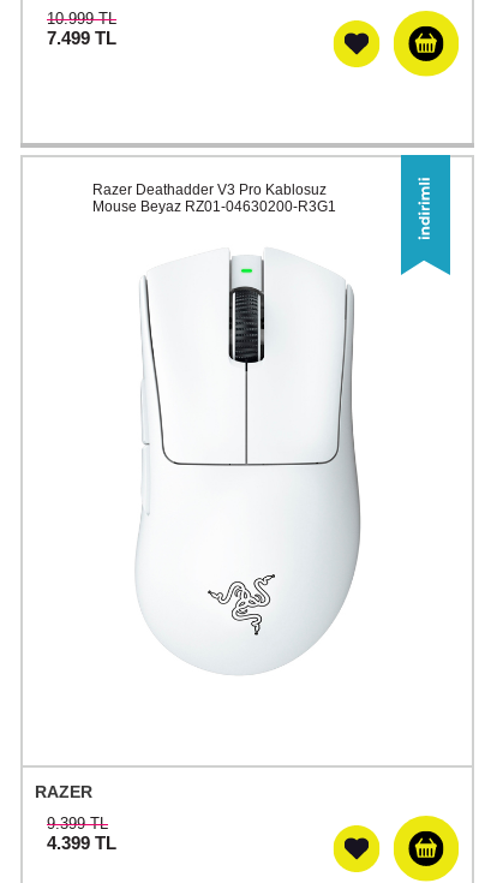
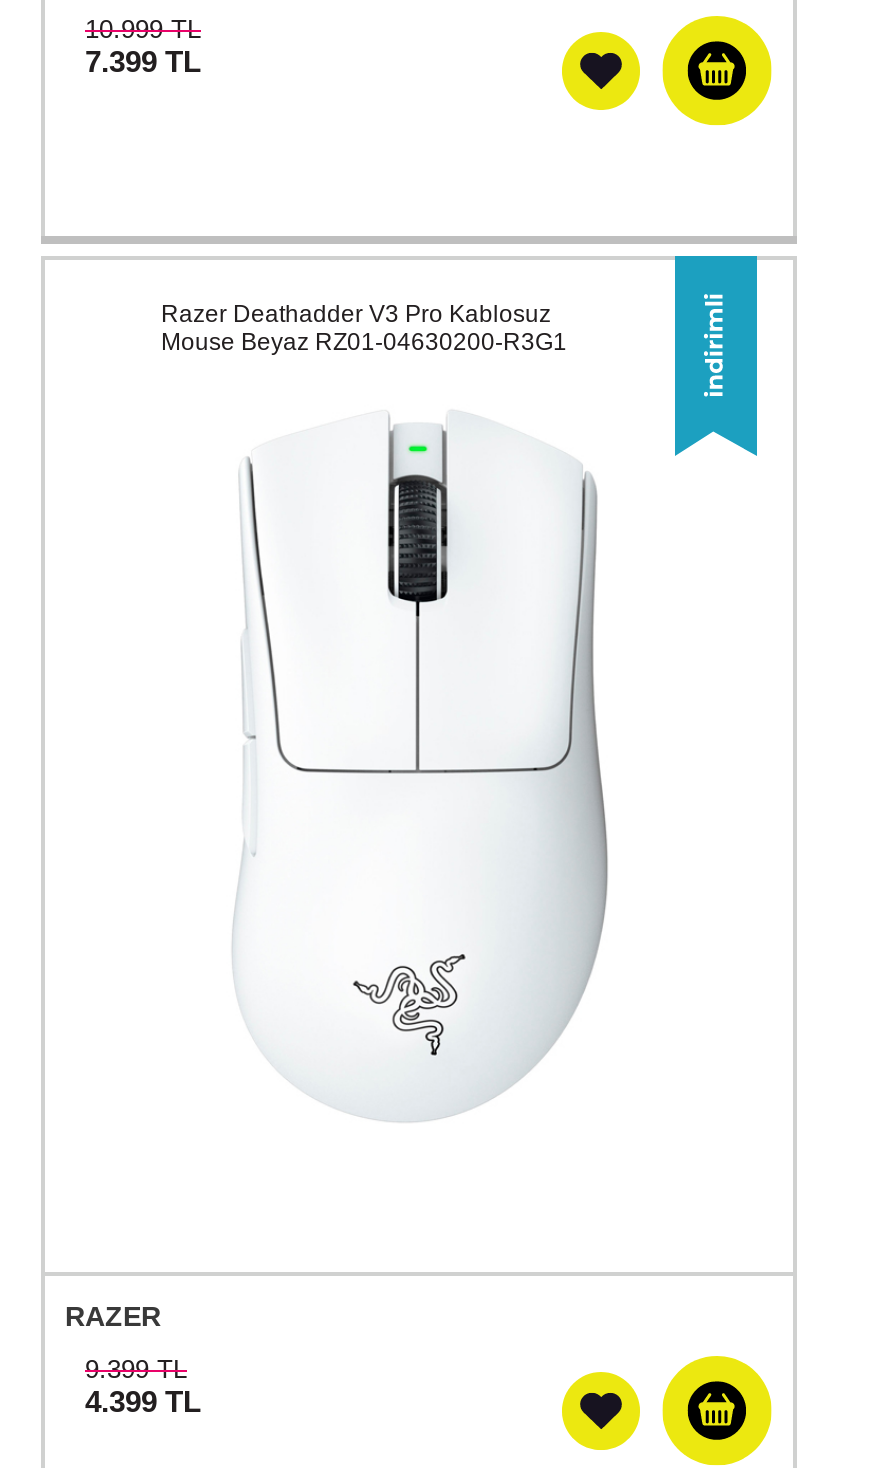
- 7.499 TL
+ 7.399 TL
